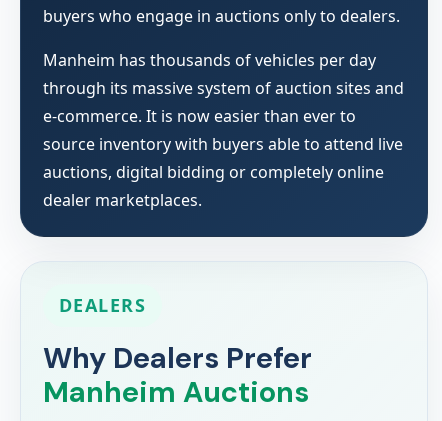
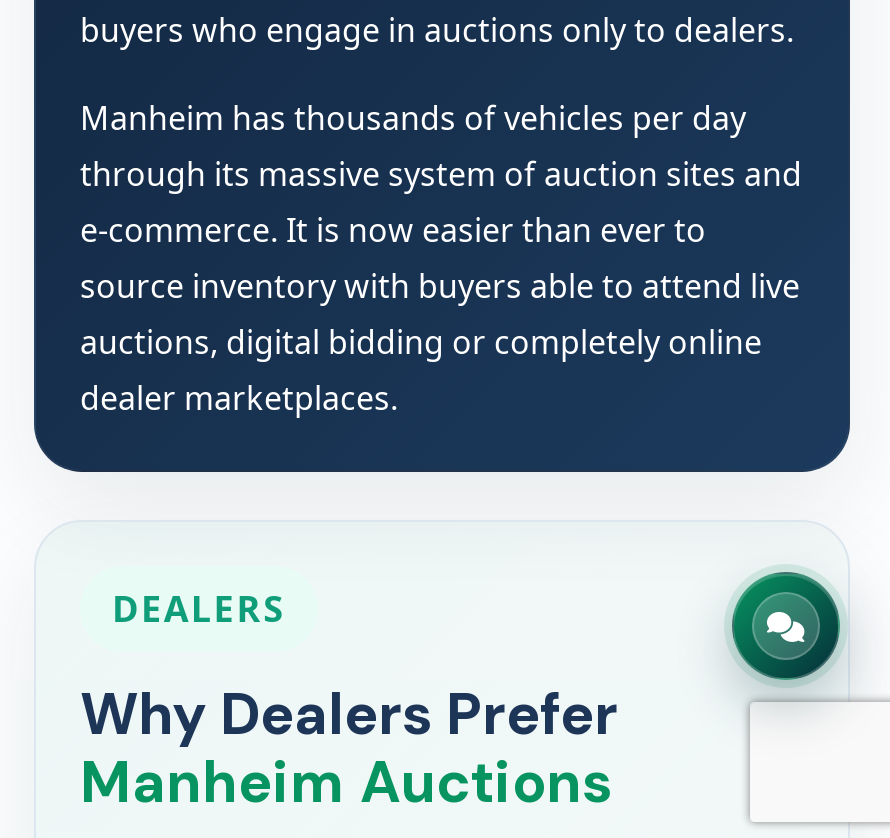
+ [image]
